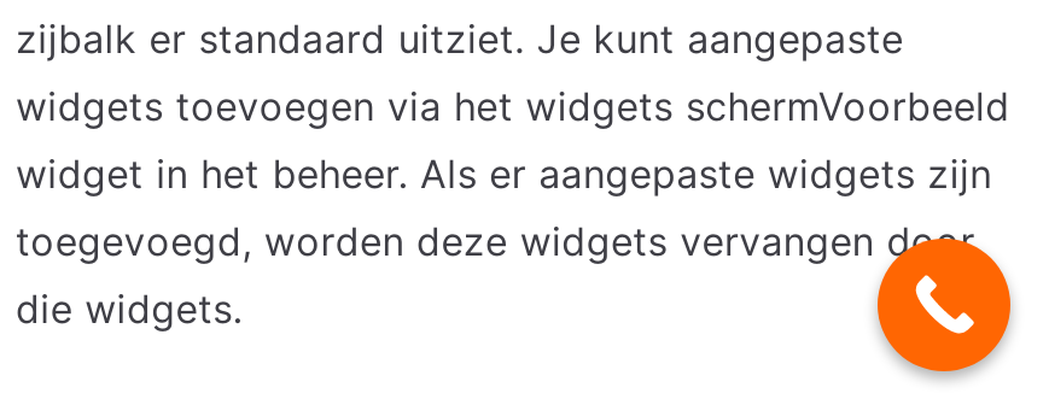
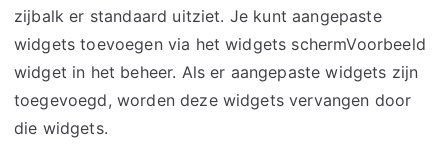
- [image]
